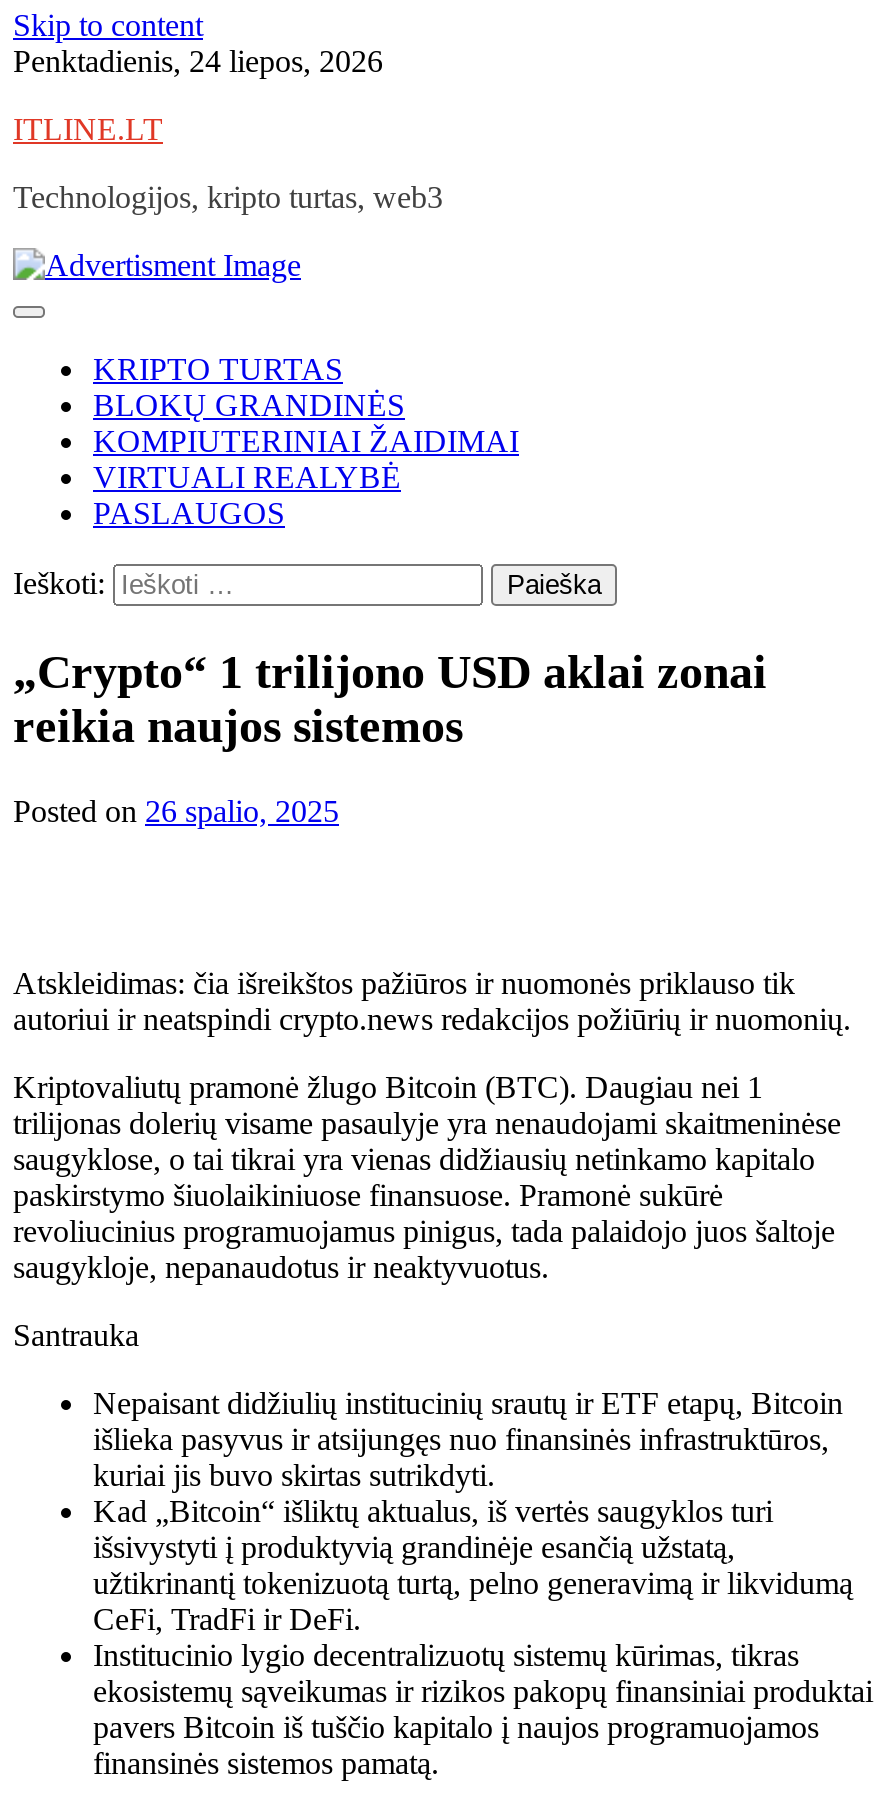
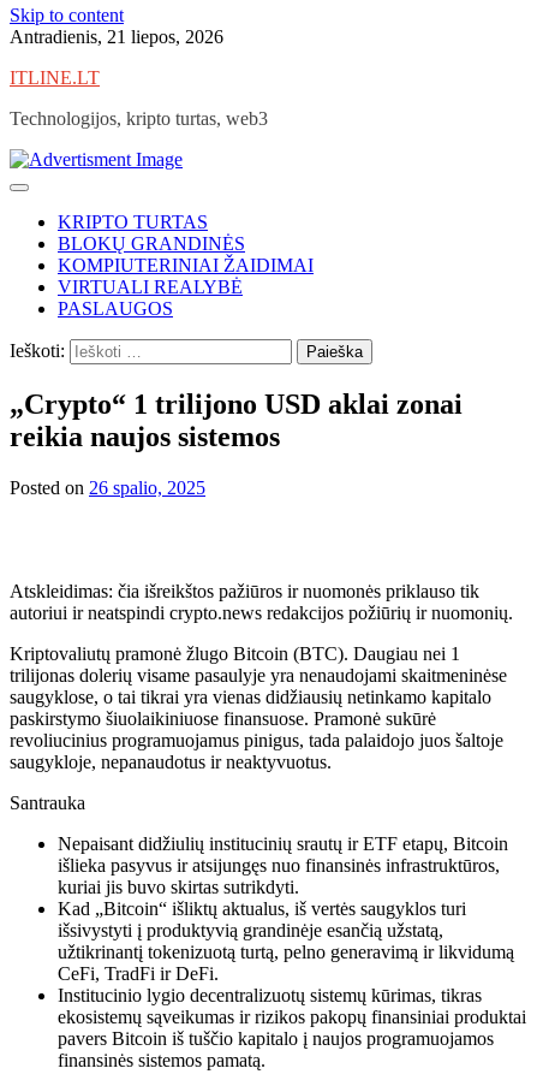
- Penktadienis, 24 liepos, 2026
+ Antradienis, 21 liepos, 2026
